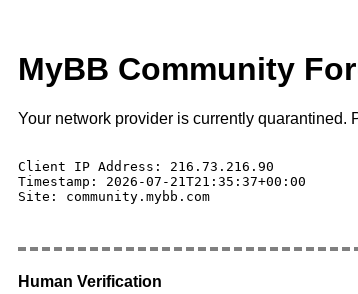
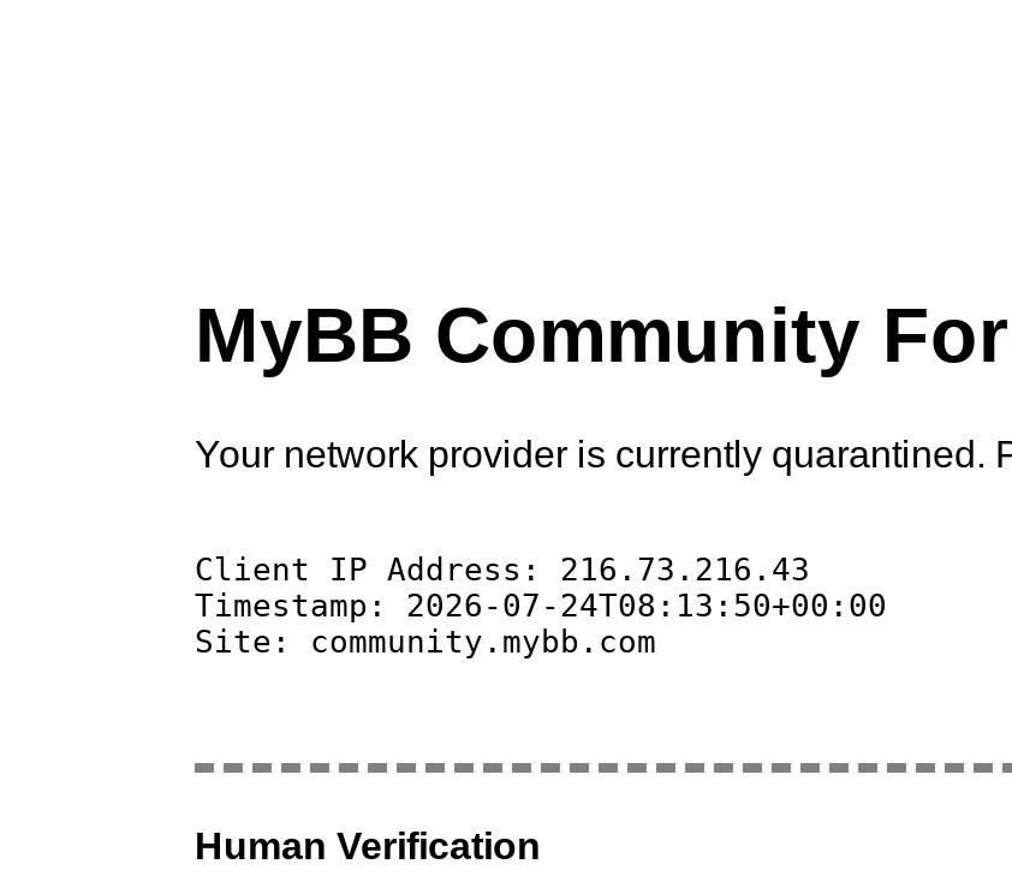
- Client IP Address: 216.73.216.90
+ Client IP Address: 216.73.216.43

- Timestamp: 2026-07-21T21:35:37+00:00
+ Timestamp: 2026-07-24T08:13:50+00:00
